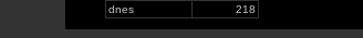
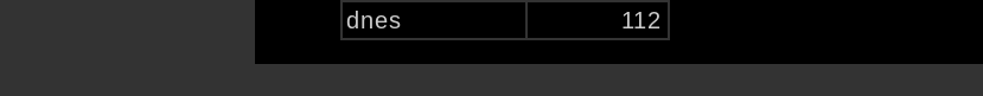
- 218
+ 112
